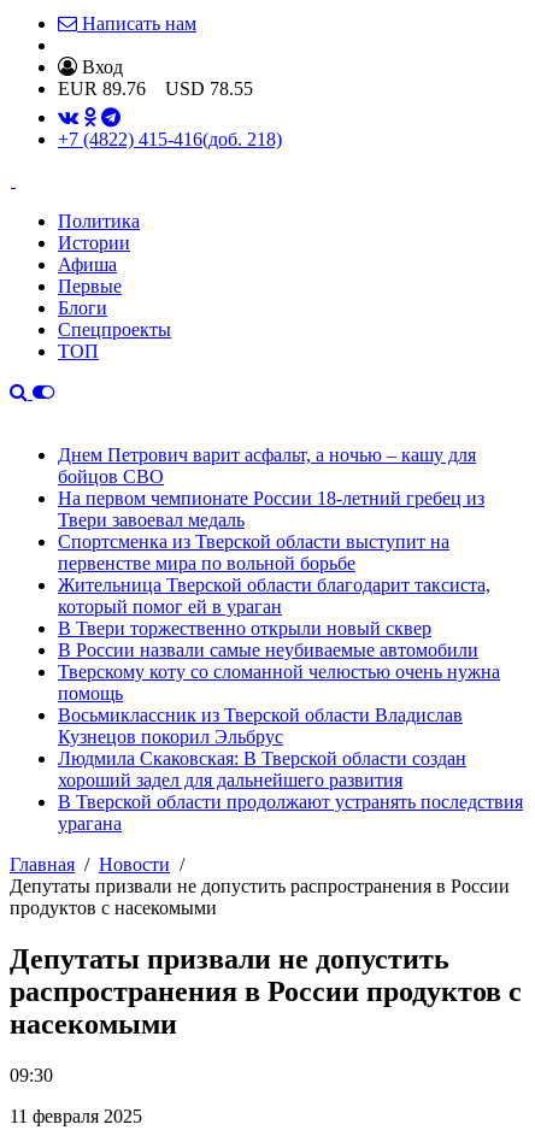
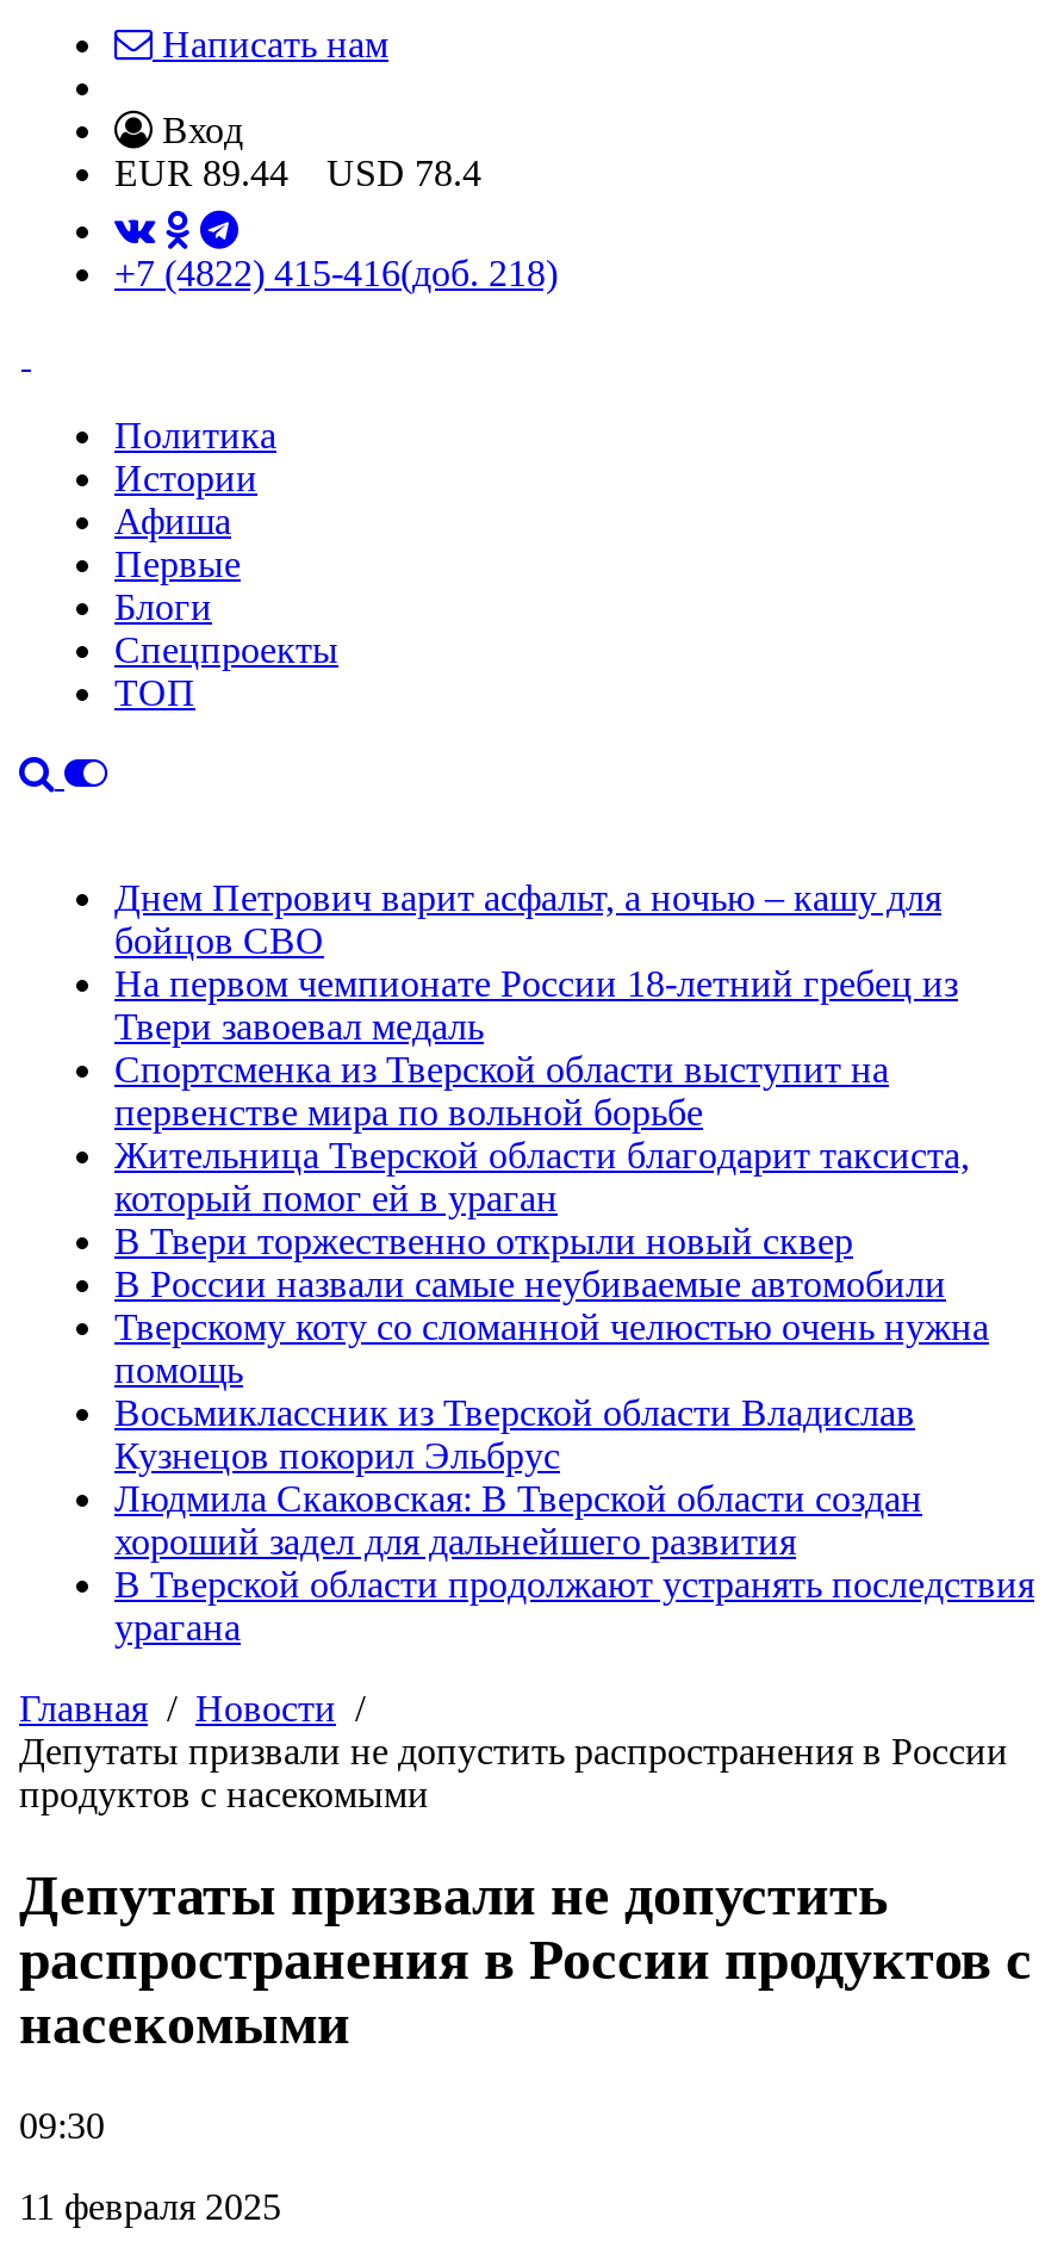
- EUR 89.76 USD 78.55
+ EUR 89.44 USD 78.4
